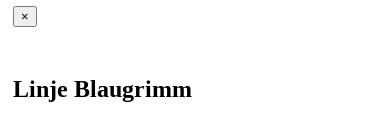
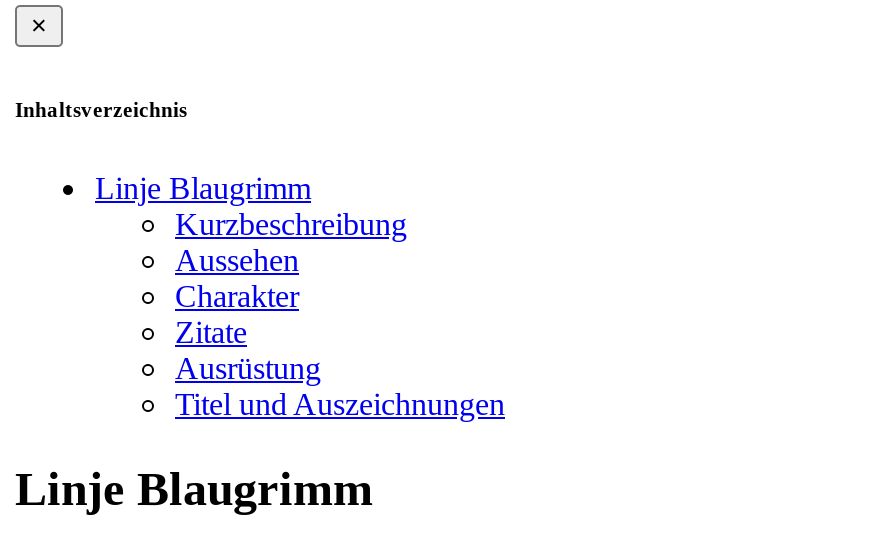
+ Inhaltsverzeichnis
+ Linje Blaugrimm
+ Kurzbeschreibung
+ Aussehen
+ Charakter
+ Zitate
+ Ausrüstung
+ Titel und Auszeichnungen
